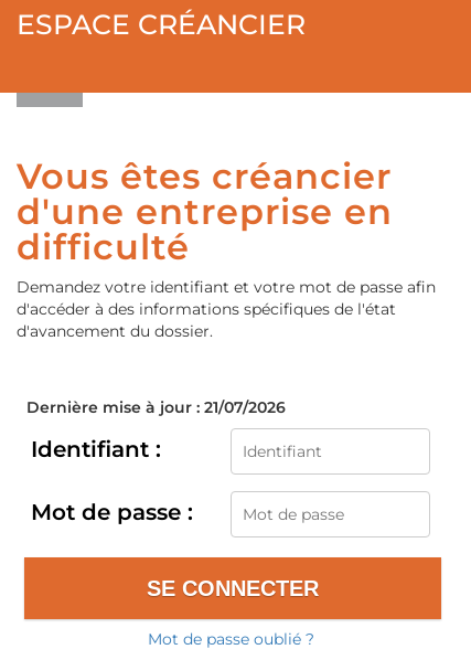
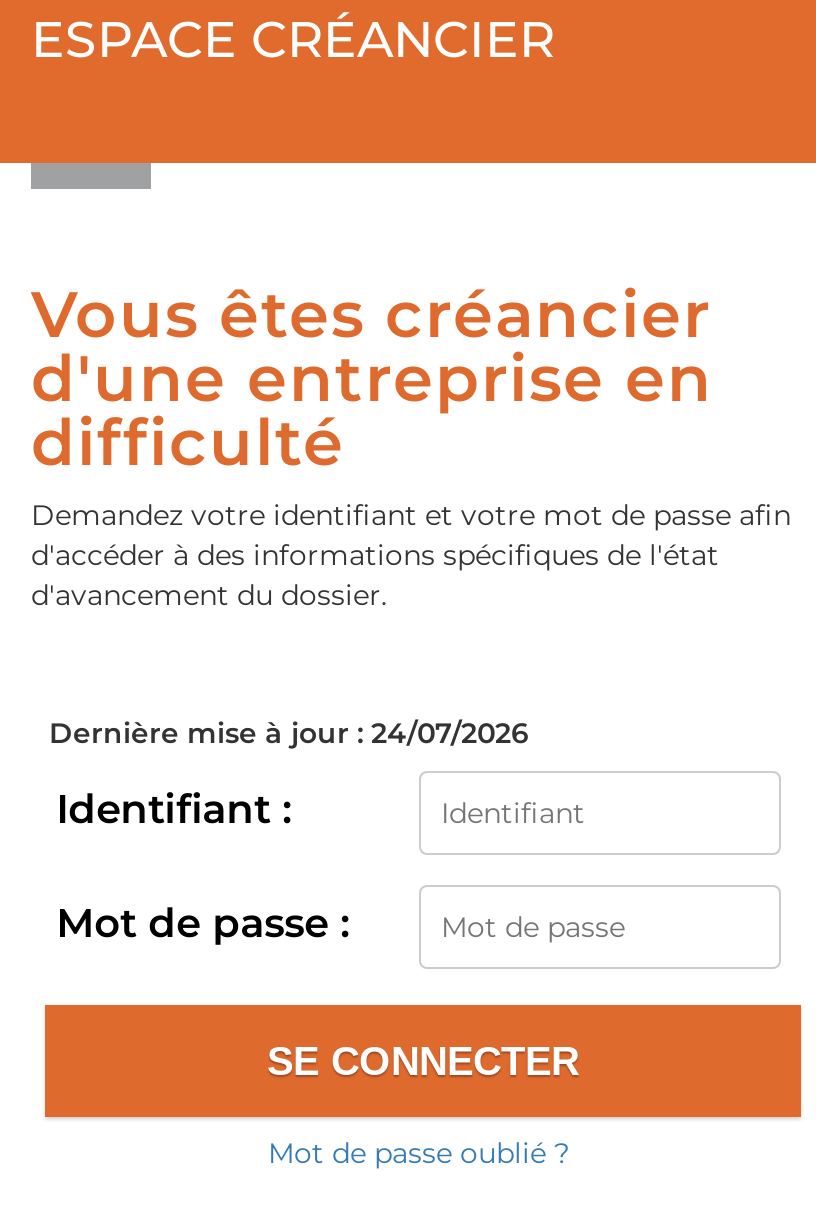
- Dernière mise à jour : 21/07/2026
+ Dernière mise à jour : 24/07/2026
